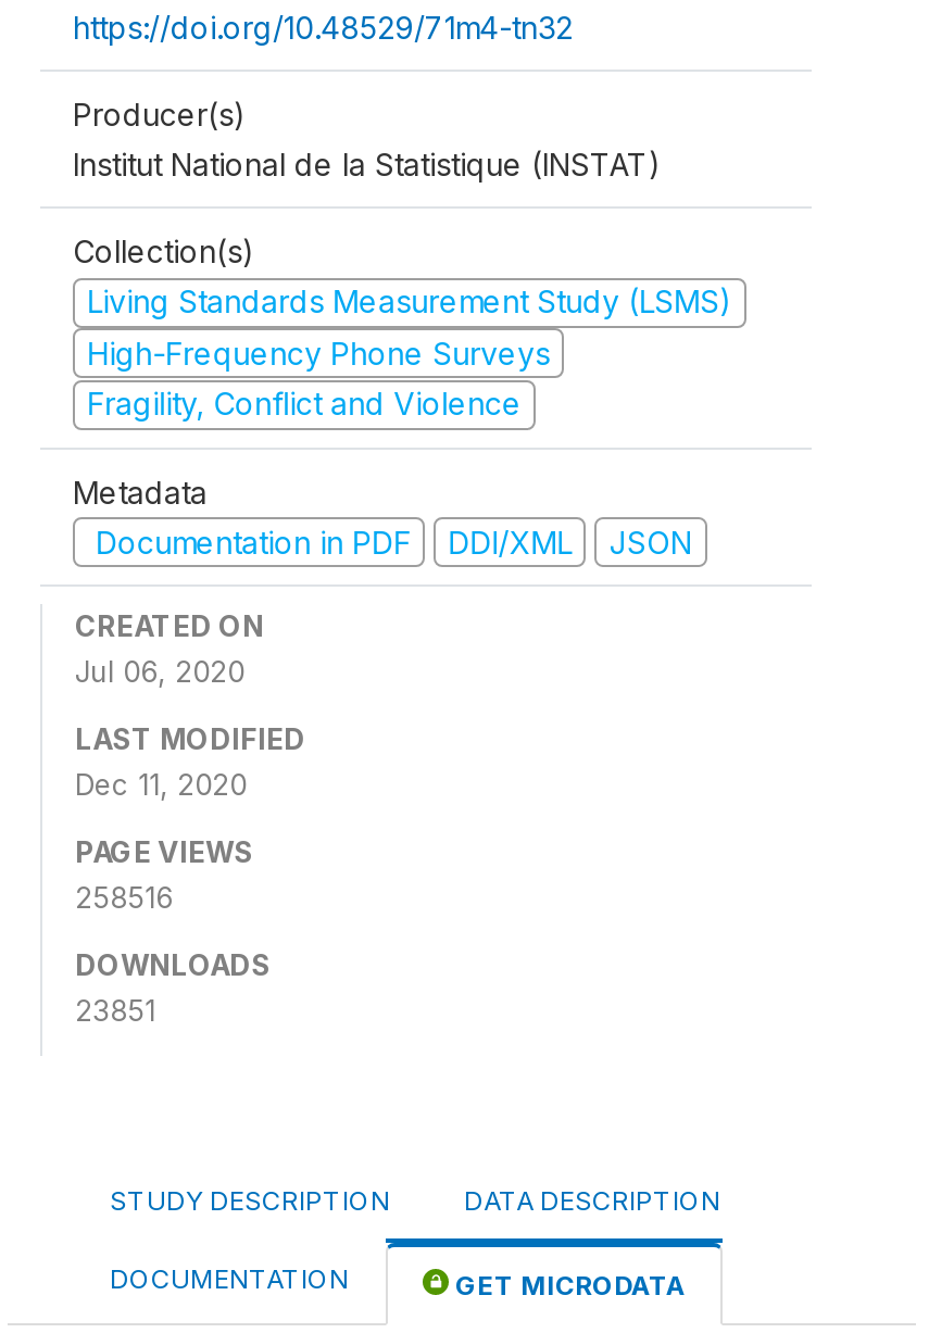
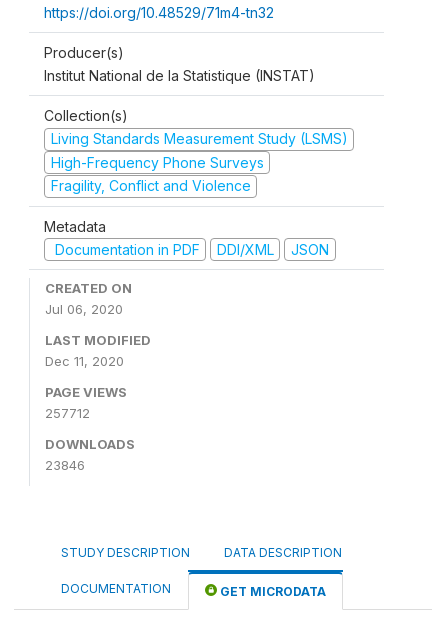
- 258516
+ 257712

- 23851
+ 23846
